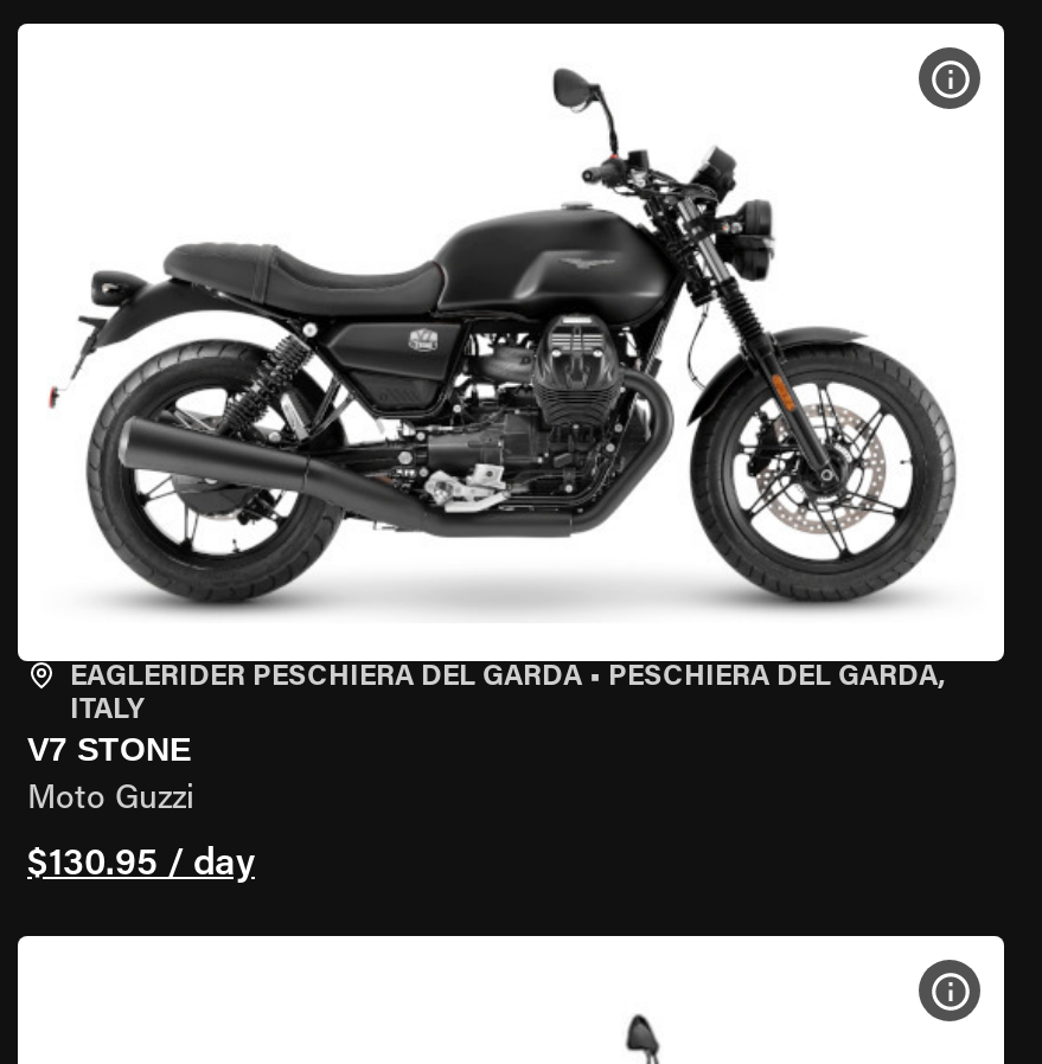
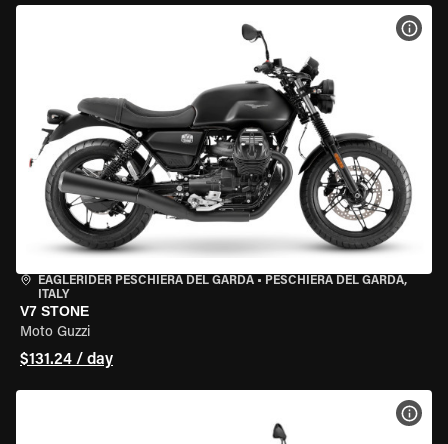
- $130.95 / day
+ $131.24 / day
